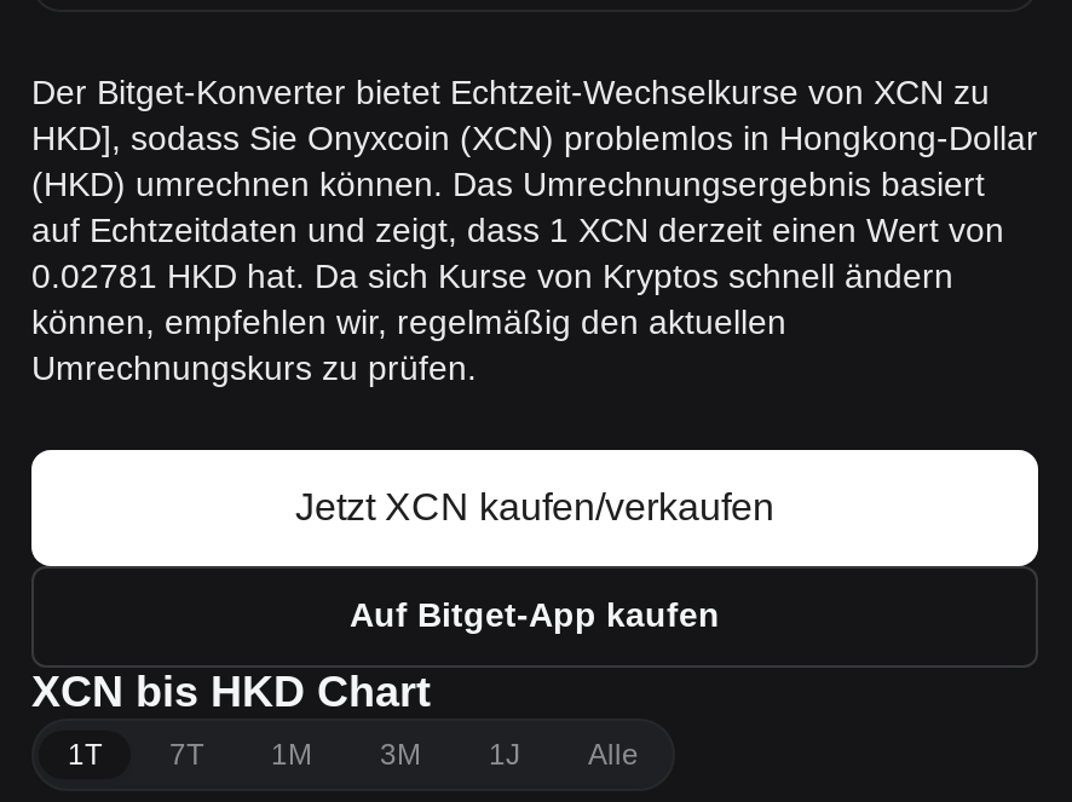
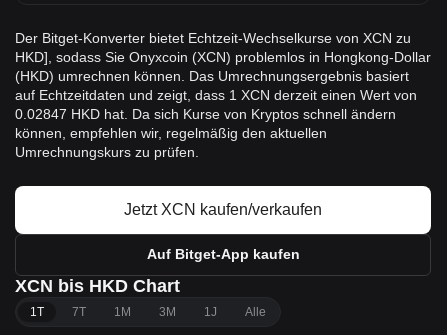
- 0.02781 HKD hat. Da sich Kurse von Kryptos schnell ändern
+ 0.02847 HKD hat. Da sich Kurse von Kryptos schnell ändern
